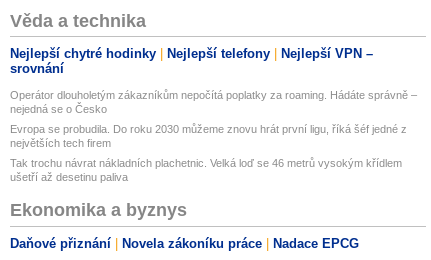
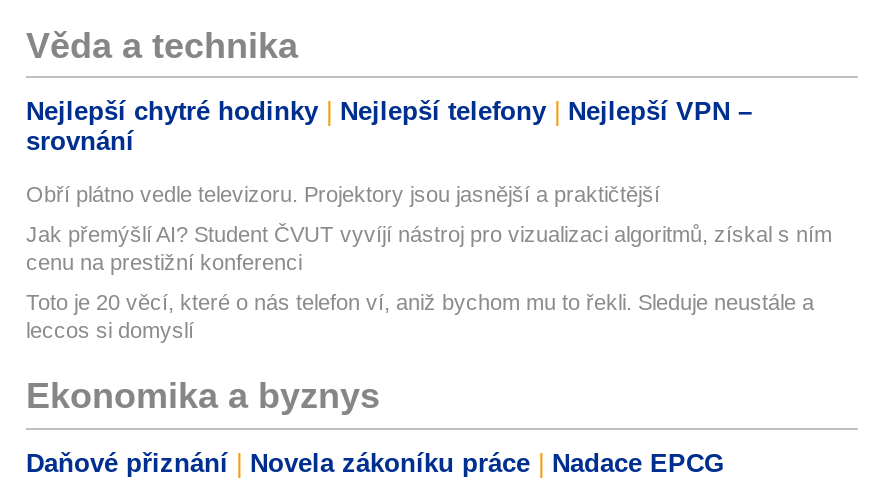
- Operátor dlouholetým zákazníkům nepočítá poplatky za roaming. Hádáte správně –
- nejedná se o Česko
+ Obří plátno vedle televizoru. Projektory jsou jasnější a praktičtější

- Evropa se probudila. Do roku 2030 můžeme znovu hrát první ligu, říká šéf jedné z
- největších tech firem
+ Jak přemýšlí AI? Student ČVUT vyvíjí nástroj pro vizualizaci algoritmů, získal s ním
+ cenu na prestižní konferenci

- Tak trochu návrat nákladních plachetnic. Velká loď se 46 metrů vysokým křídlem
- ušetří až desetinu paliva
+ Toto je 20 věcí, které o nás telefon ví, aniž bychom mu to řekli. Sleduje neustále a
+ leccos si domyslí
